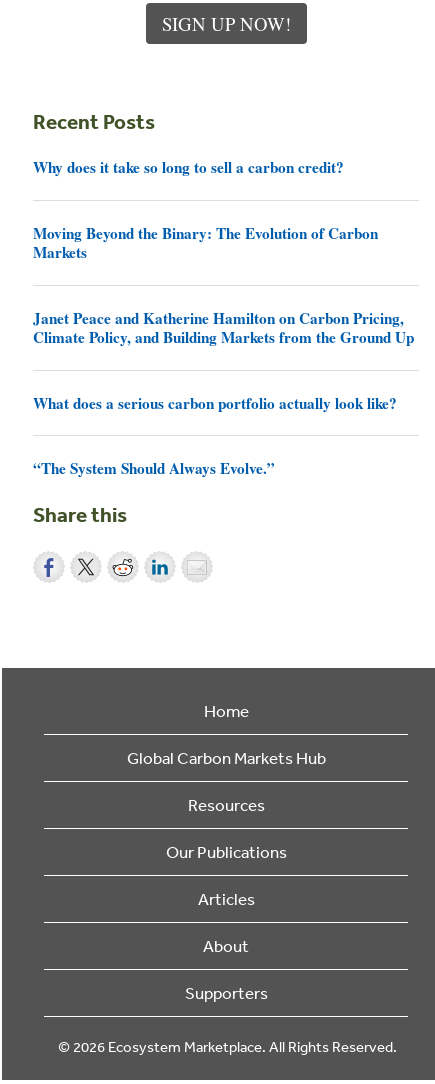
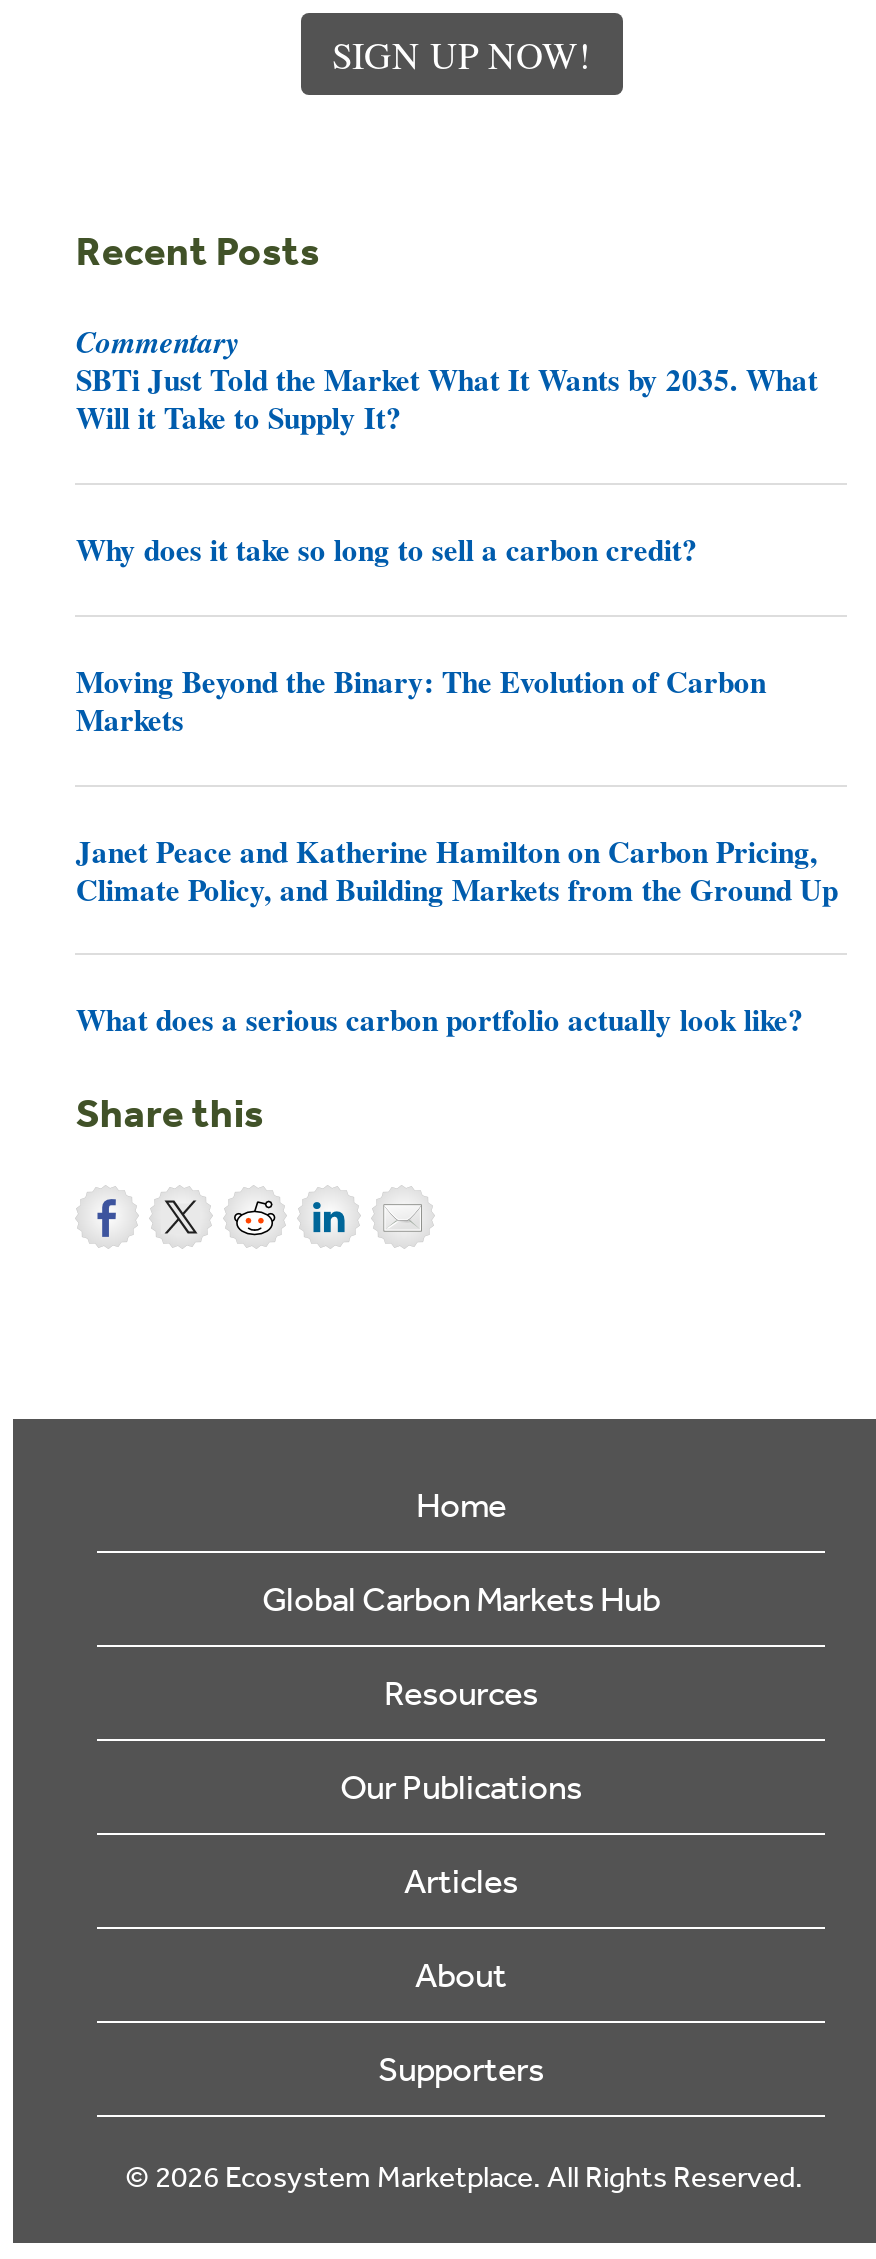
+ Commentary
+ SBTi Just Told the Market What It Wants by 2035. What
+ Will it Take to Supply It?

moved down: Why does it take so long to sell a carbon credit? | Moving Beyond the Binary: The Evolution of Carbon | Markets | Janet Peace and Katherine Hamilton on Carbon Pricing, | Climate Policy, and Building Markets from the Ground Up | What does a serious carbon portfolio actually look like?

- “The System Should Always Evolve.”
